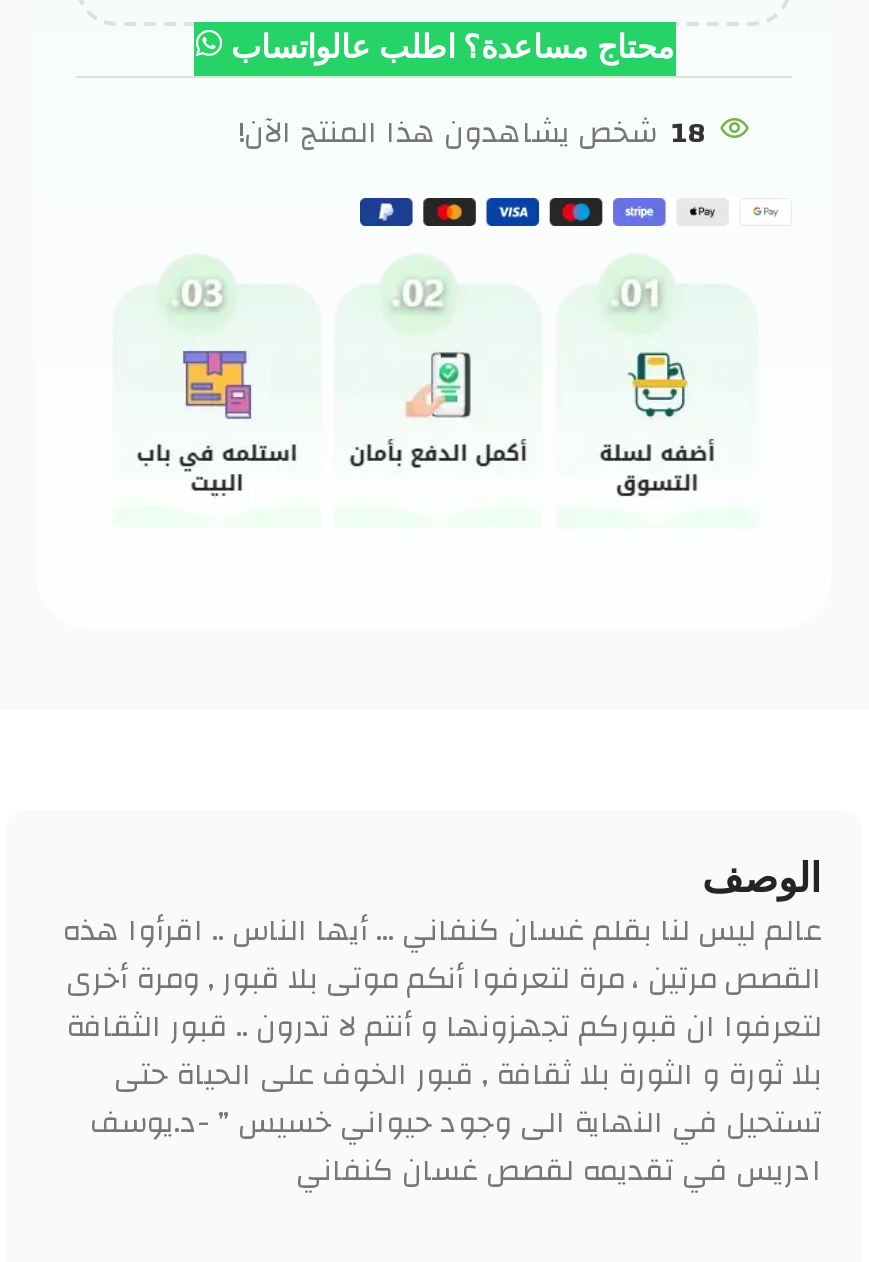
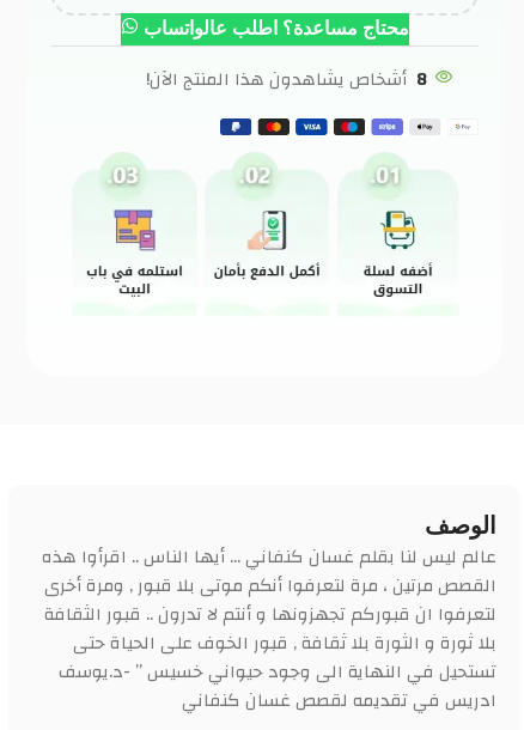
- 18 شخص يشاهدون هذا المنتج الآن!
+ 8 أشخاص يشاهدون هذا المنتج الآن!
